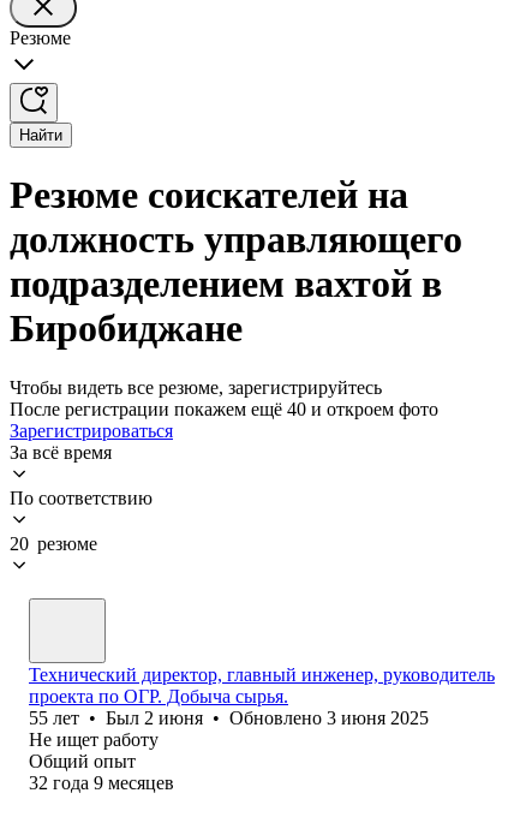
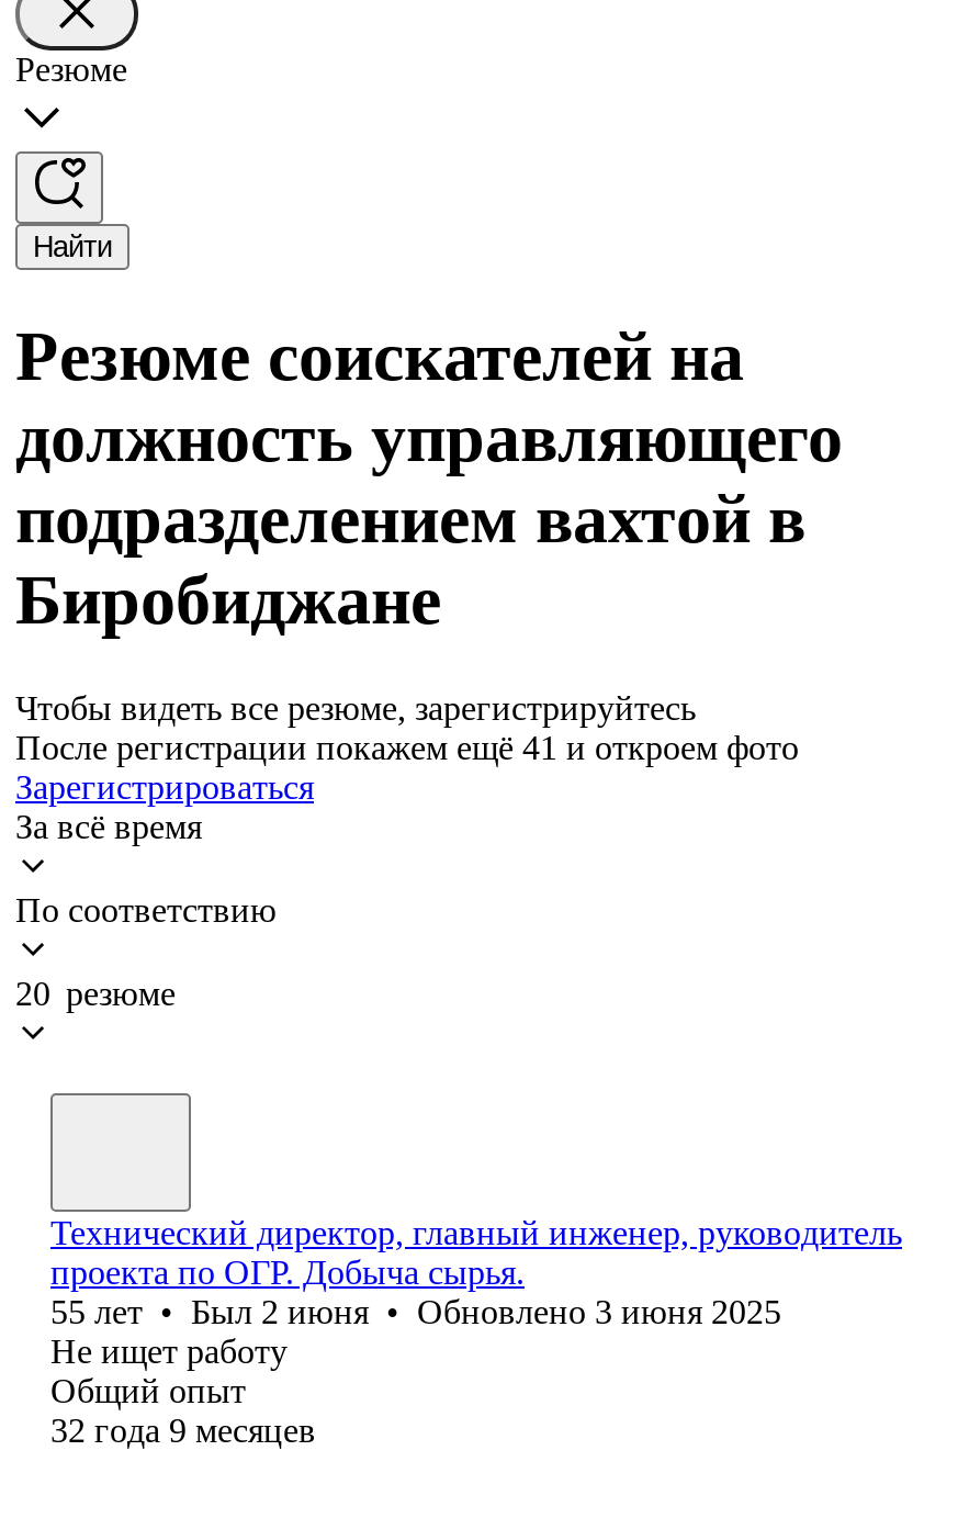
- После регистрации покажем ещё 40 и откроем фото
+ После регистрации покажем ещё 41 и откроем фото
